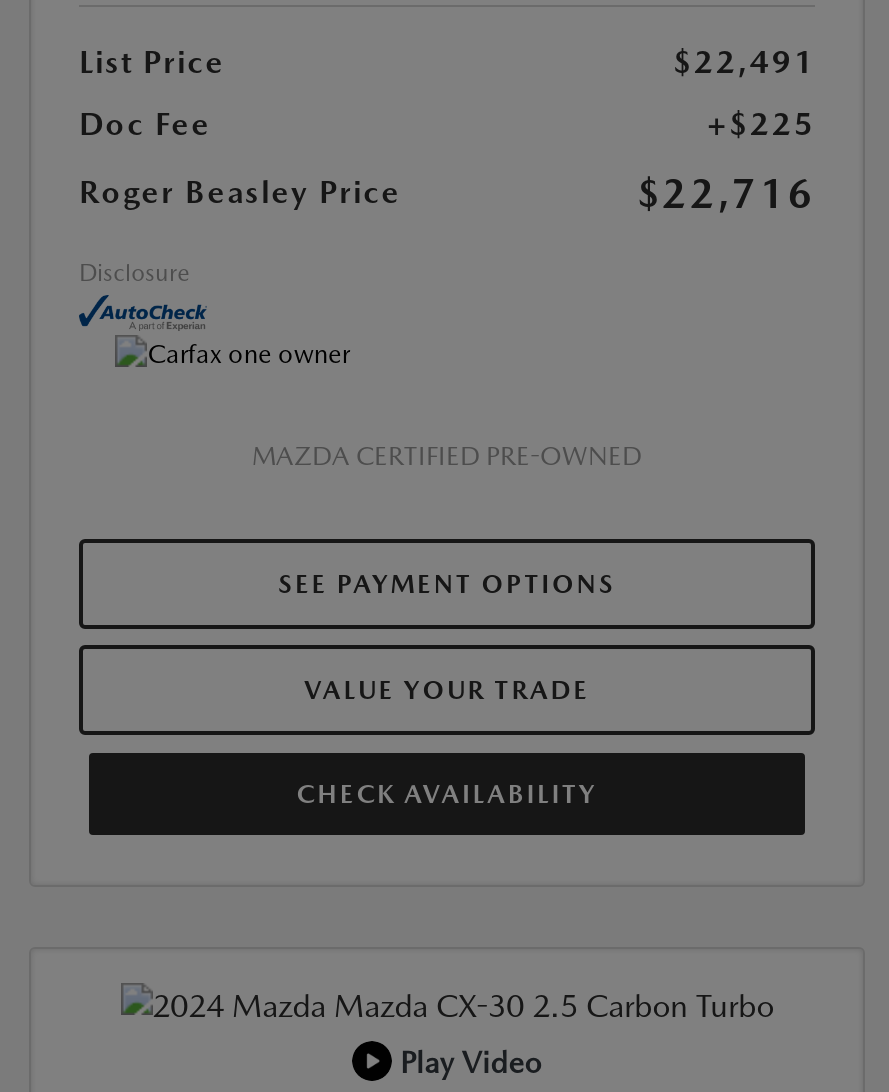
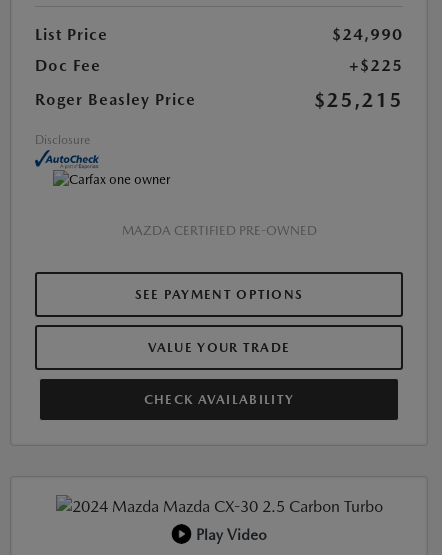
- $22,491
+ $24,990

- $22,716
+ $25,215
